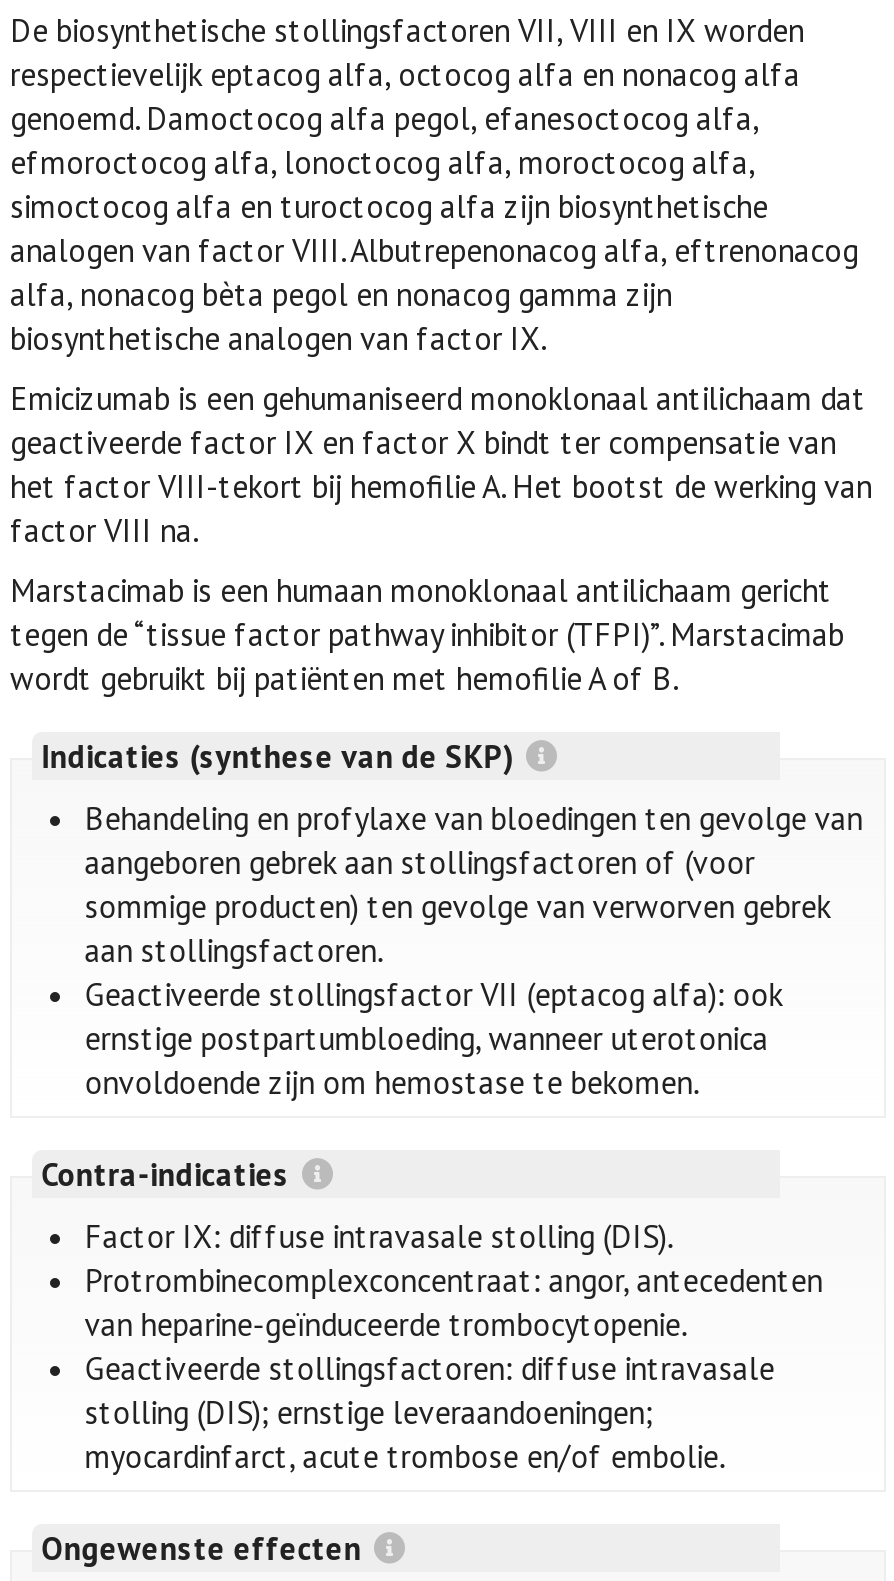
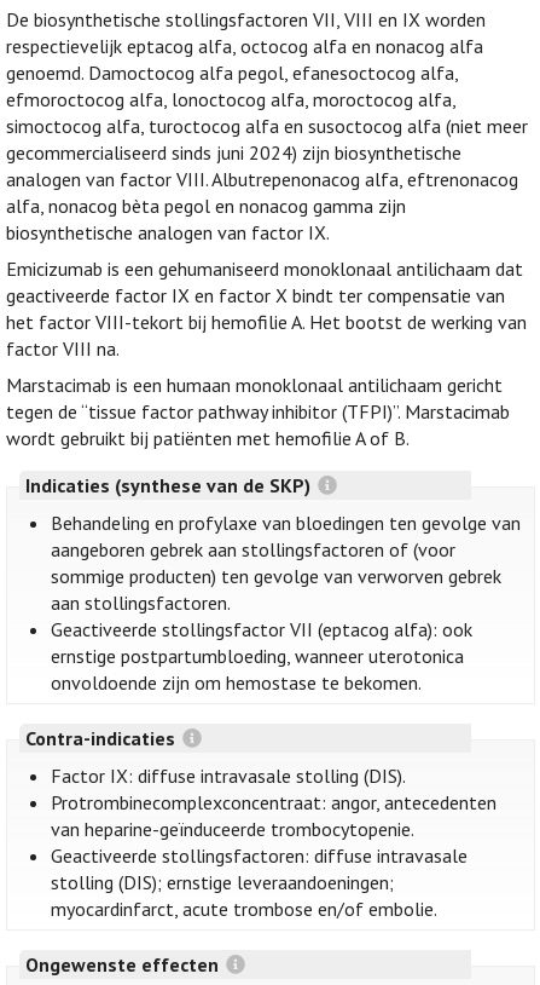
- simoctocog alfa en turoctocog alfa zijn biosynthetische
+ simoctocog alfa, turoctocog alfa en susoctocog alfa (niet meer
+ gecommercialiseerd sinds juni 2024) zijn biosynthetische
